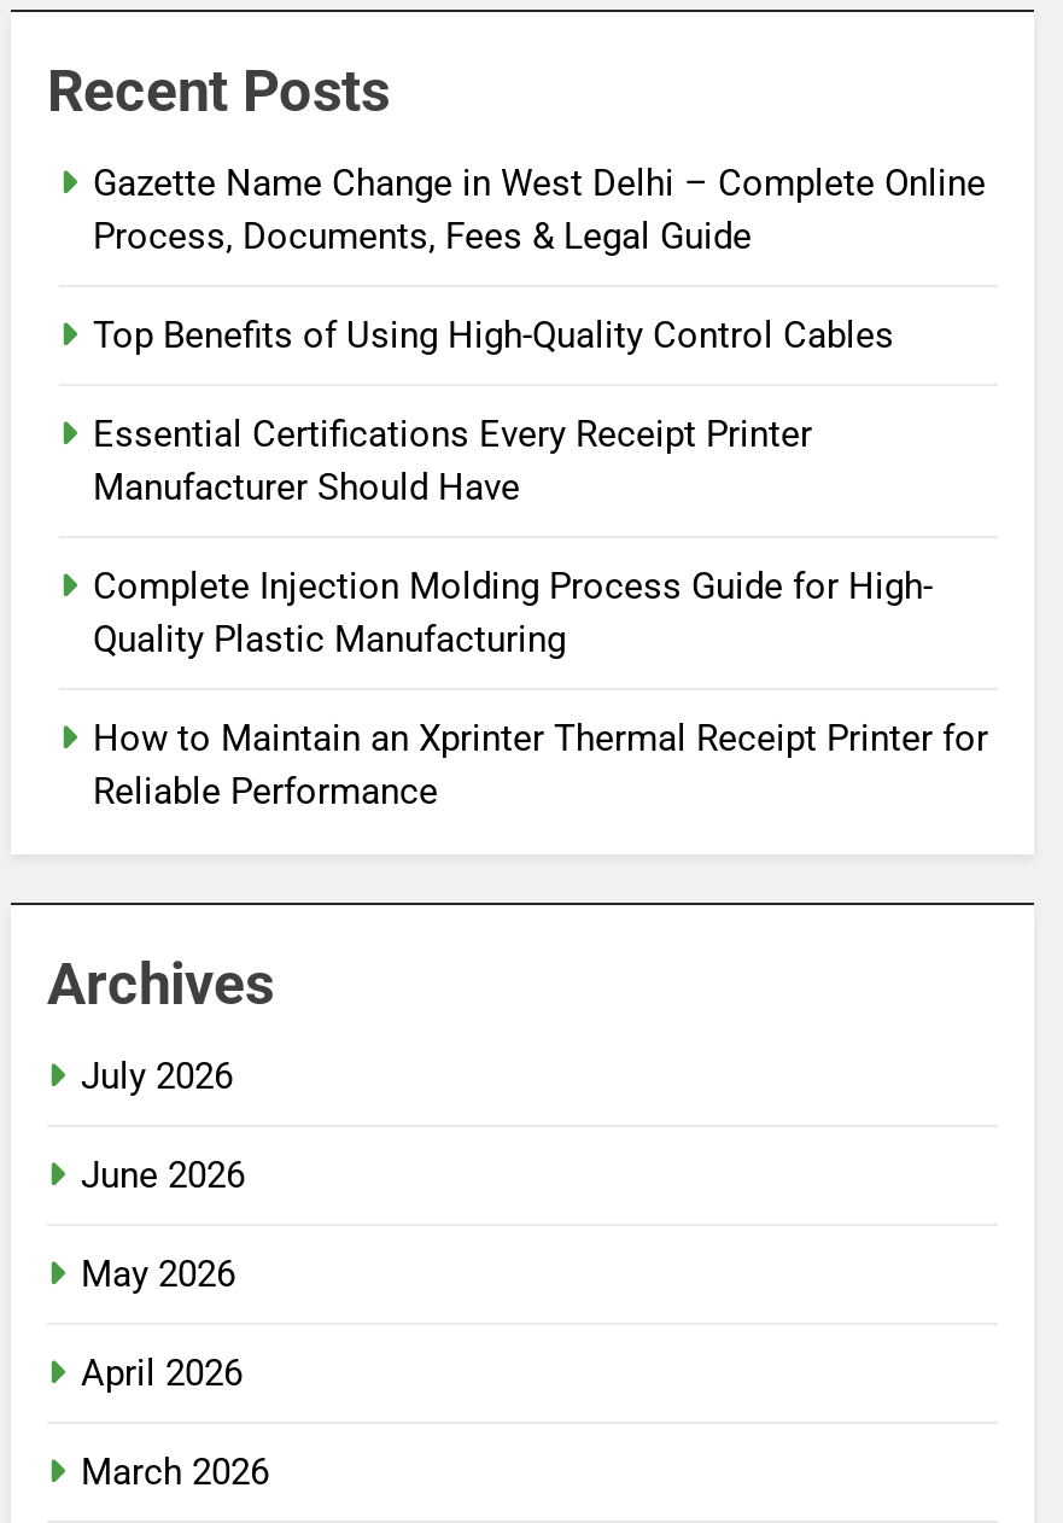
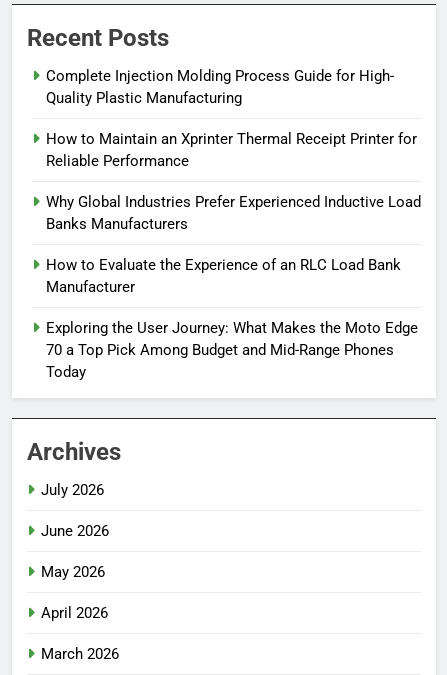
- Gazette Name Change in West Delhi – Complete Online
- Process, Documents, Fees & Legal Guide
- Top Benefits of Using High-Quality Control Cables
- Essential Certifications Every Receipt Printer
- Manufacturer Should Have

moved up: Complete Injection Molding Process Guide for High- | Quality Plastic Manufacturing | How to Maintain an Xprinter Thermal Receipt Printer for | Reliable Performance

+ Why Global Industries Prefer Experienced Inductive Load
+ Banks Manufacturers
+ How to Evaluate the Experience of an RLC Load Bank
+ Manufacturer
+ Exploring the User Journey: What Makes the Moto Edge
+ 70 a Top Pick Among Budget and Mid-Range Phones
+ Today
